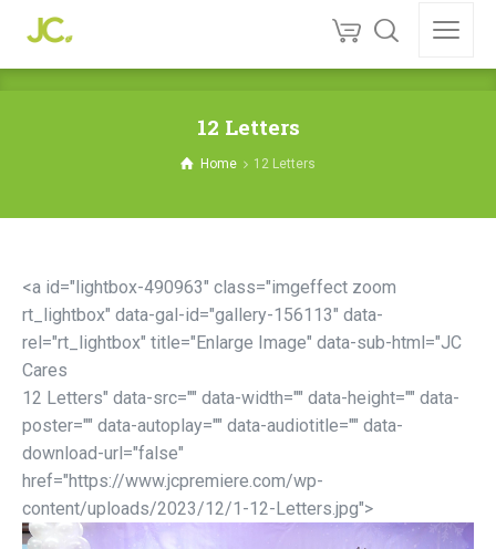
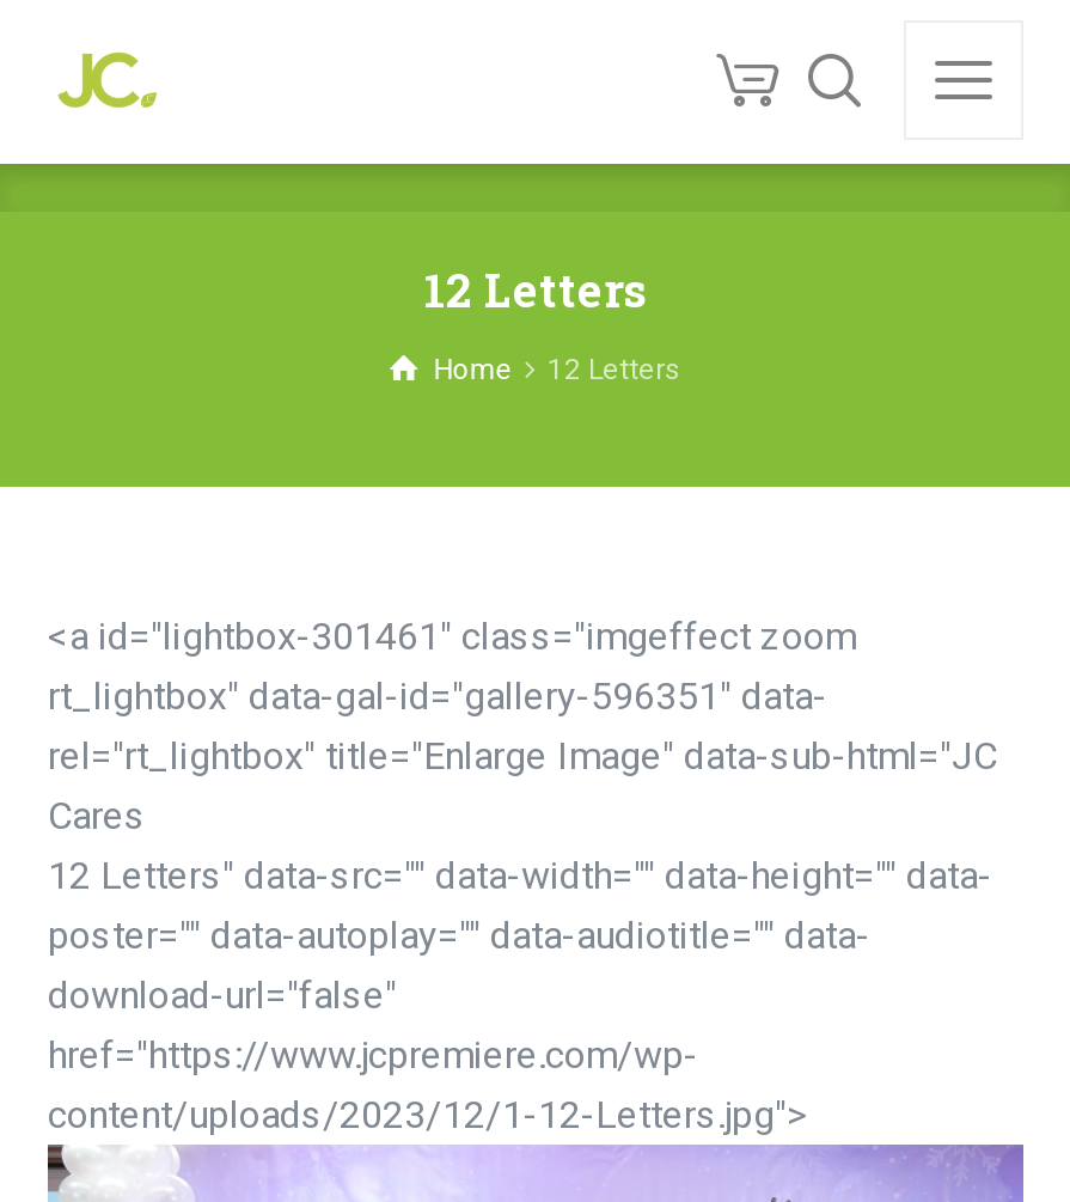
- <a id="lightbox-490963" class="imgeffect zoom
+ <a id="lightbox-301461" class="imgeffect zoom

- rt_lightbox" data-gal-id="gallery-156113" data-
+ rt_lightbox" data-gal-id="gallery-596351" data-
